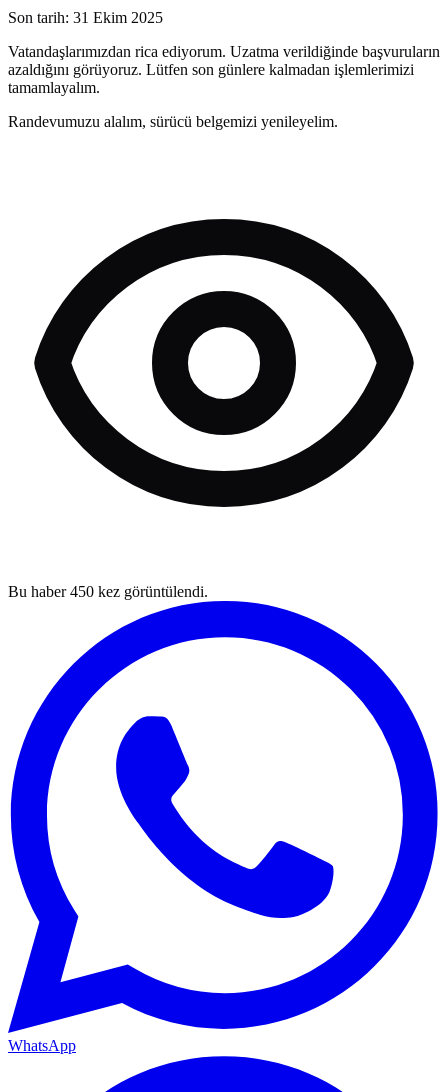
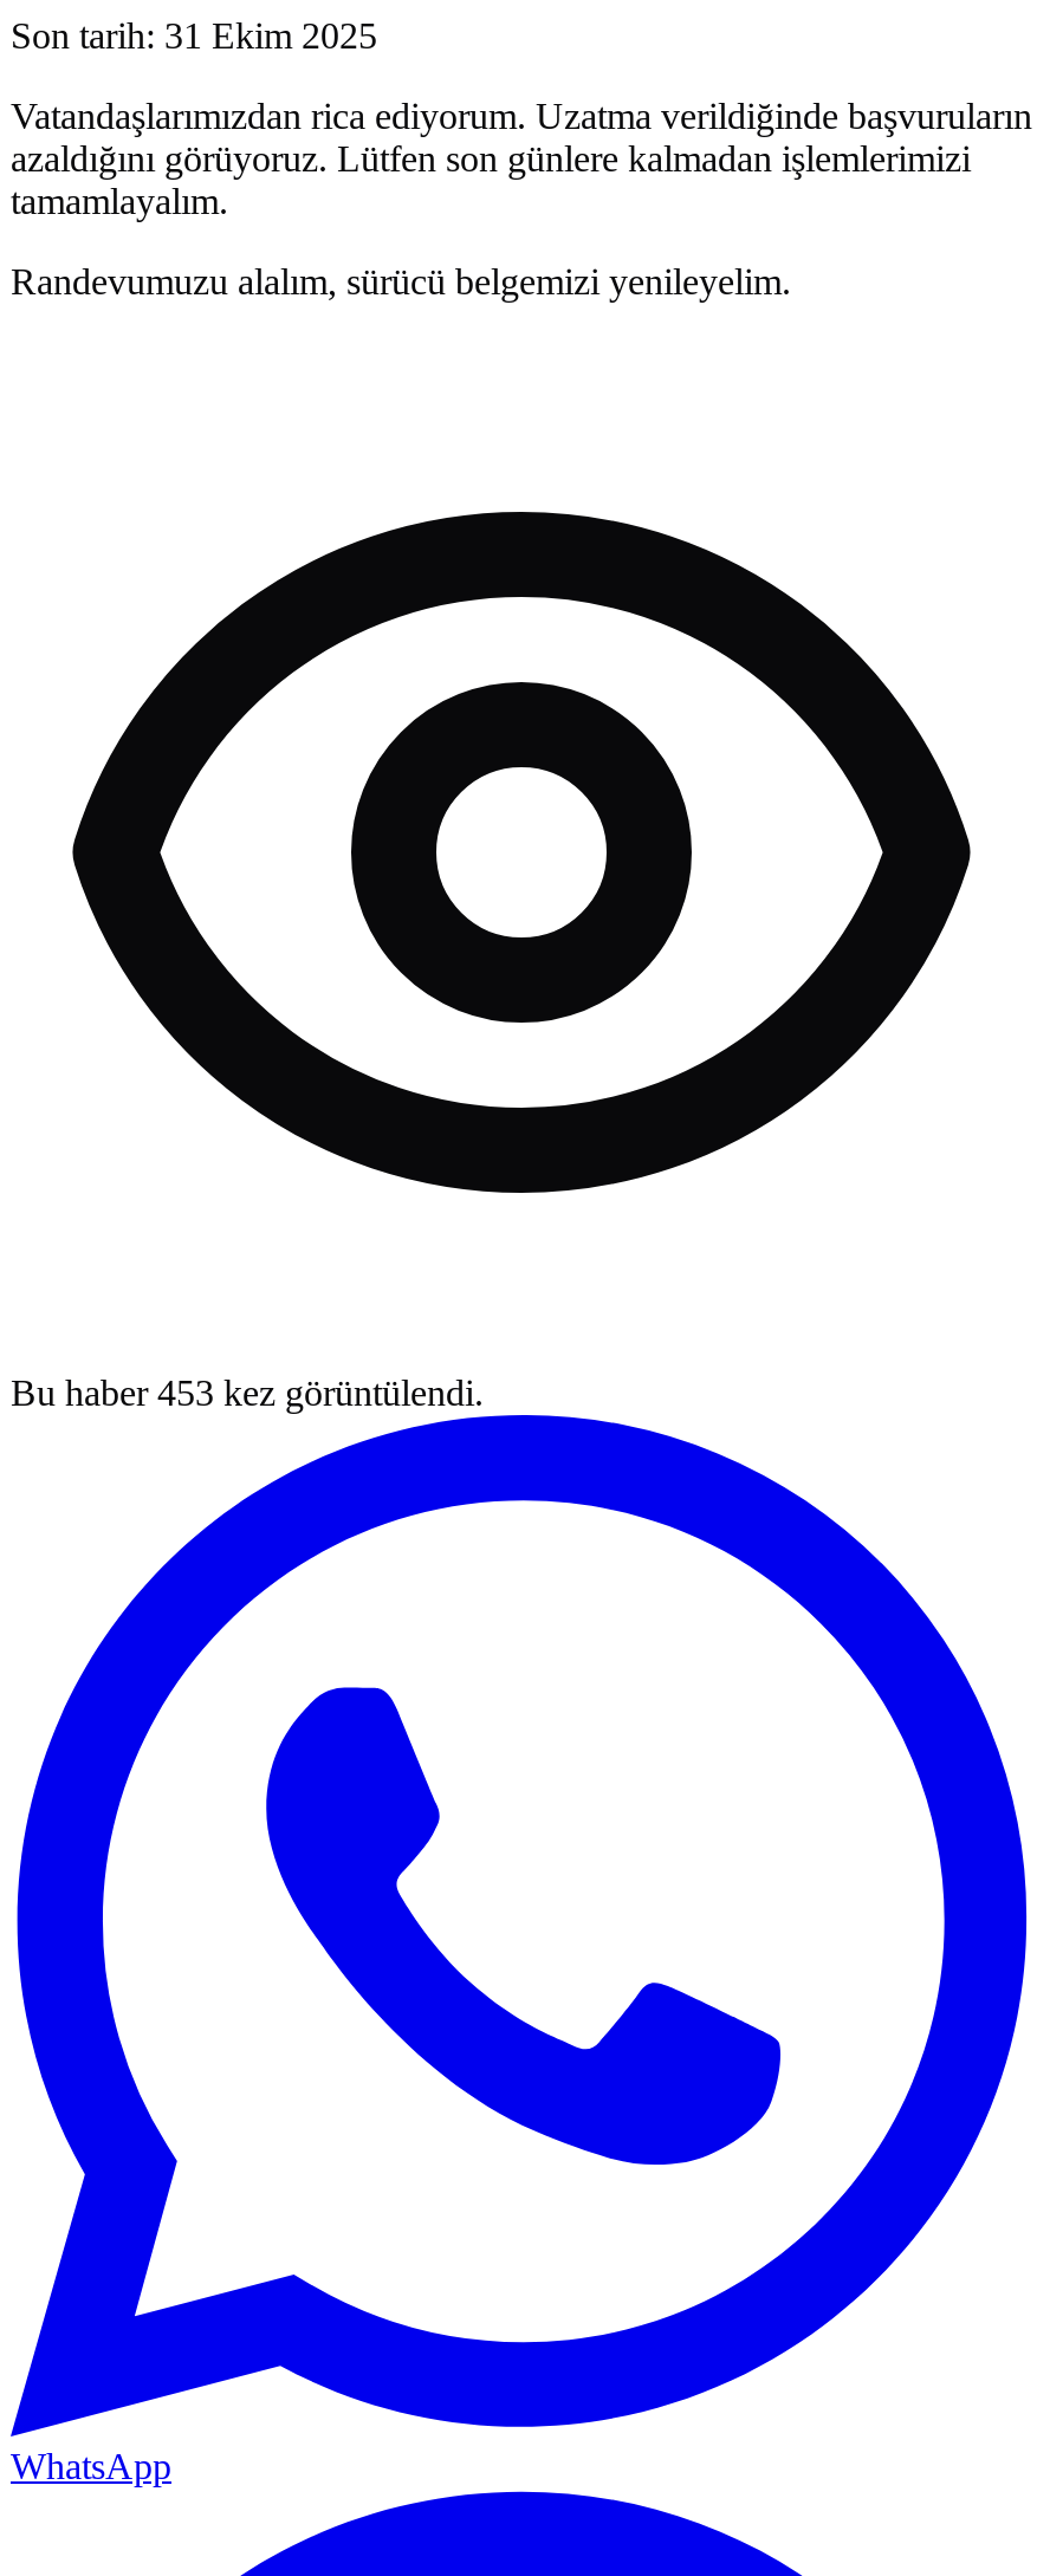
- Bu haber 450 kez görüntülendi.
+ Bu haber 453 kez görüntülendi.
